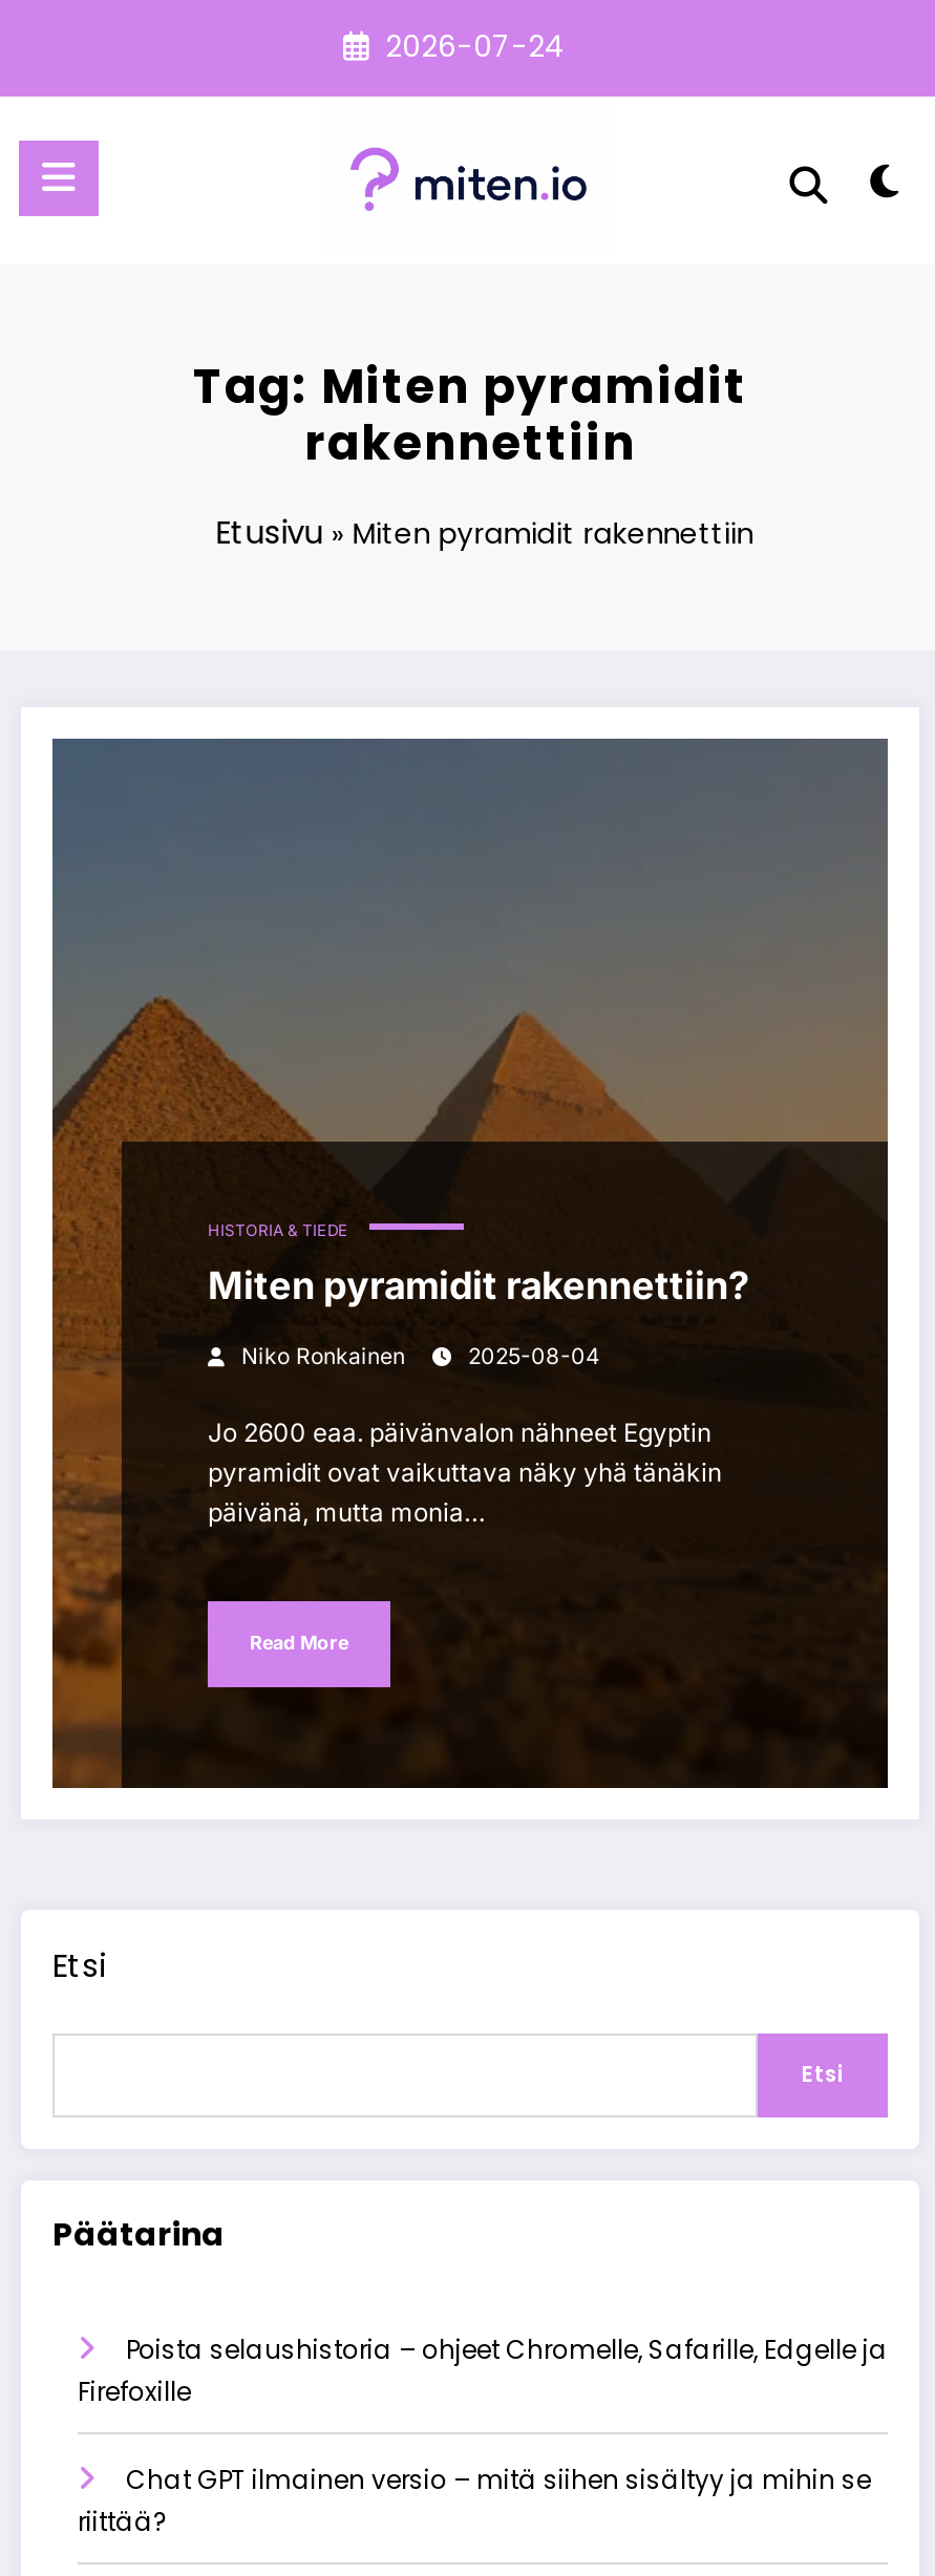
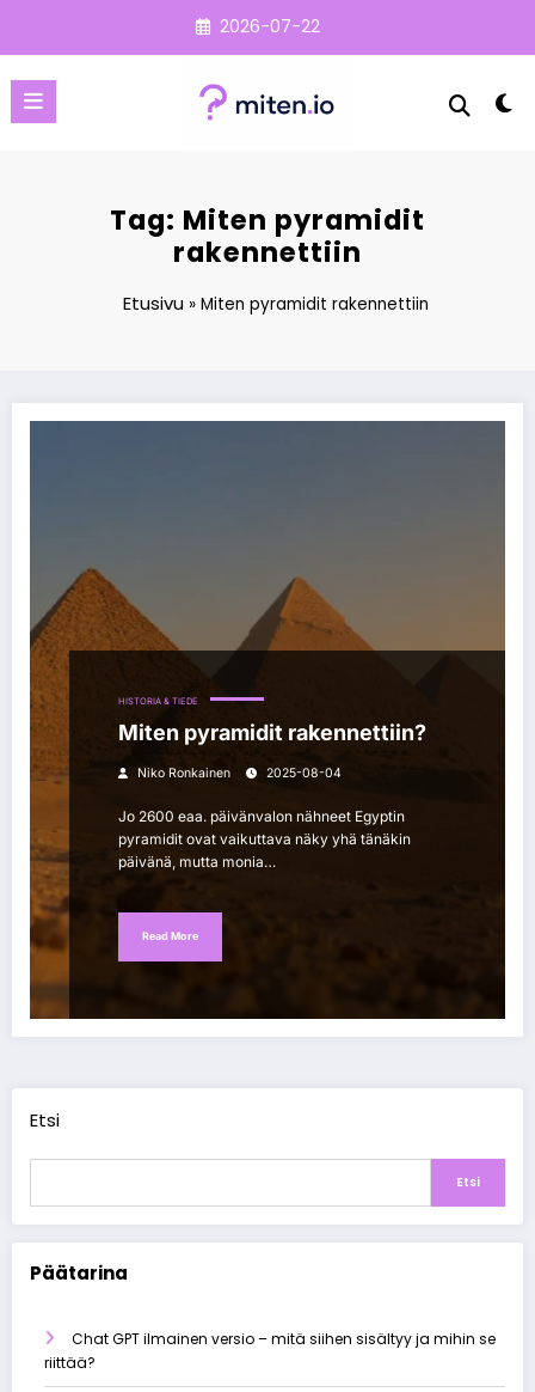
- 2026-07-24
+ 2026-07-22

- Poista selaushistoria – ohjeet Chromelle, Safarille, Edgelle ja
- Firefoxille
